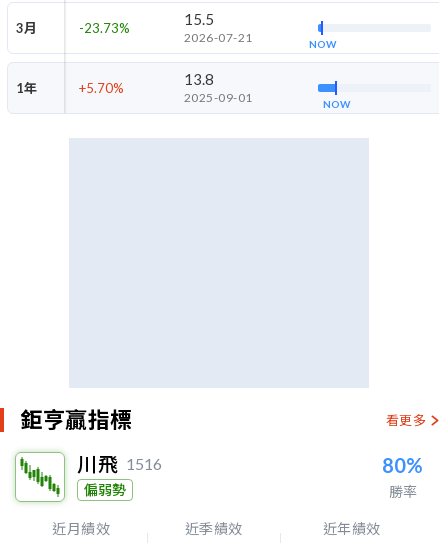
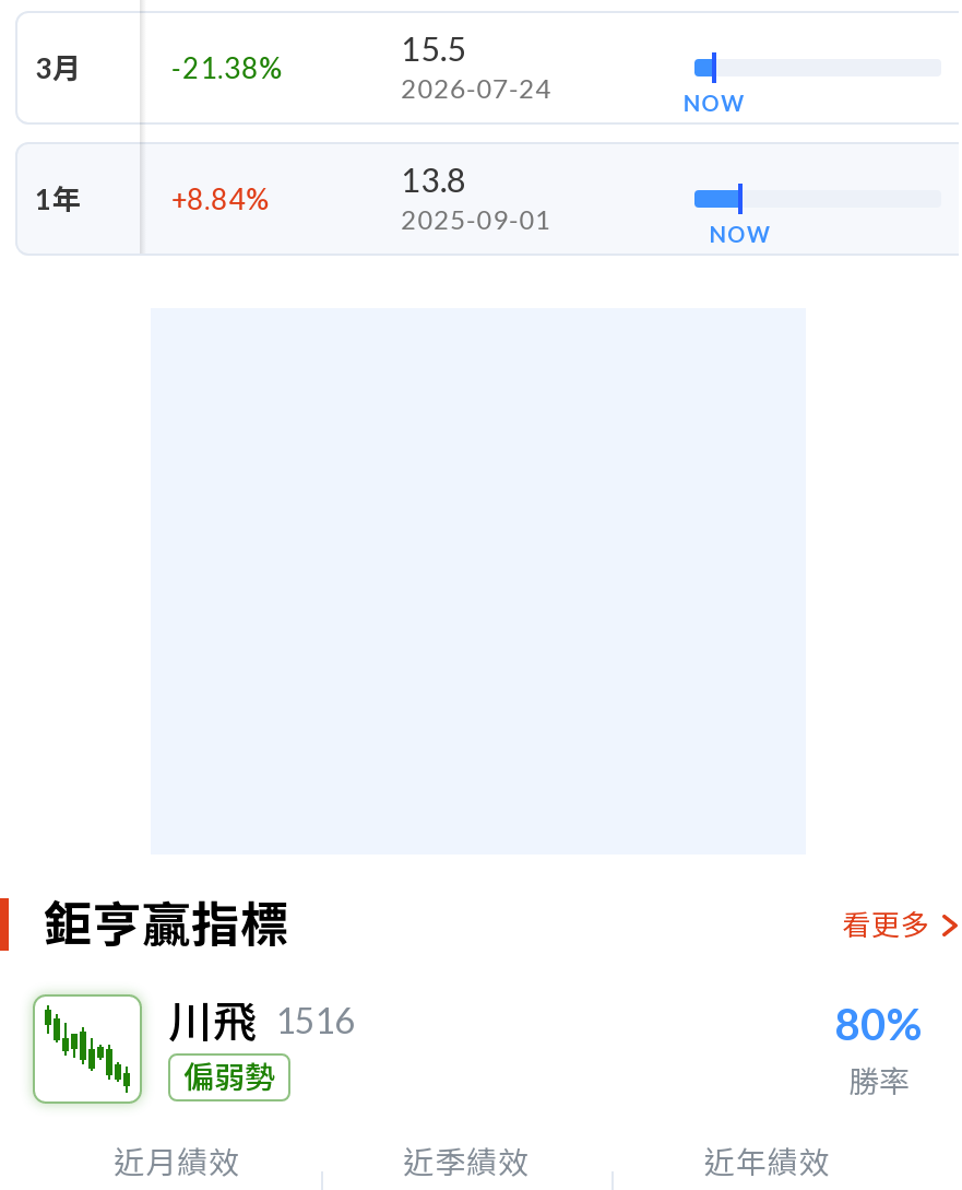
- -23.73%
+ -21.38%

- 2026-07-21
+ 2026-07-24

- +5.70%
+ +8.84%
